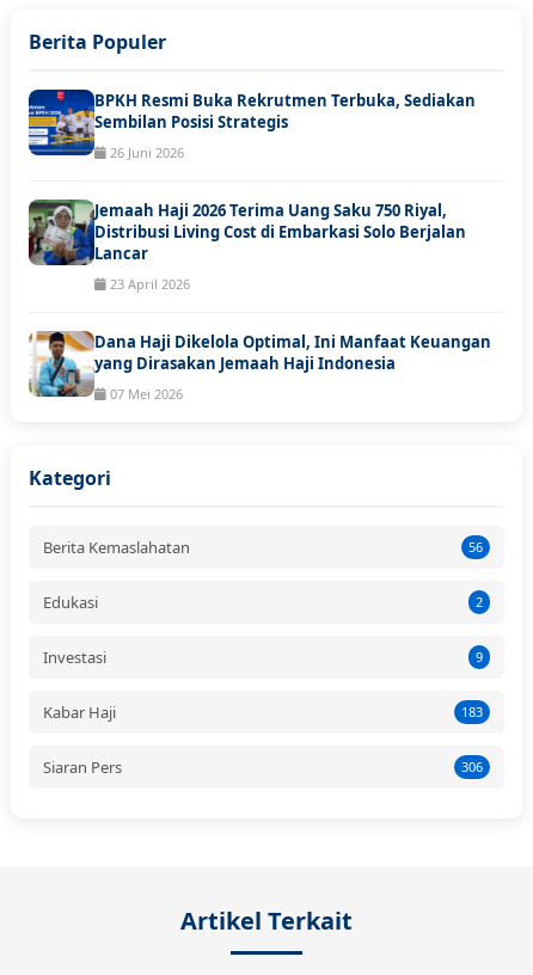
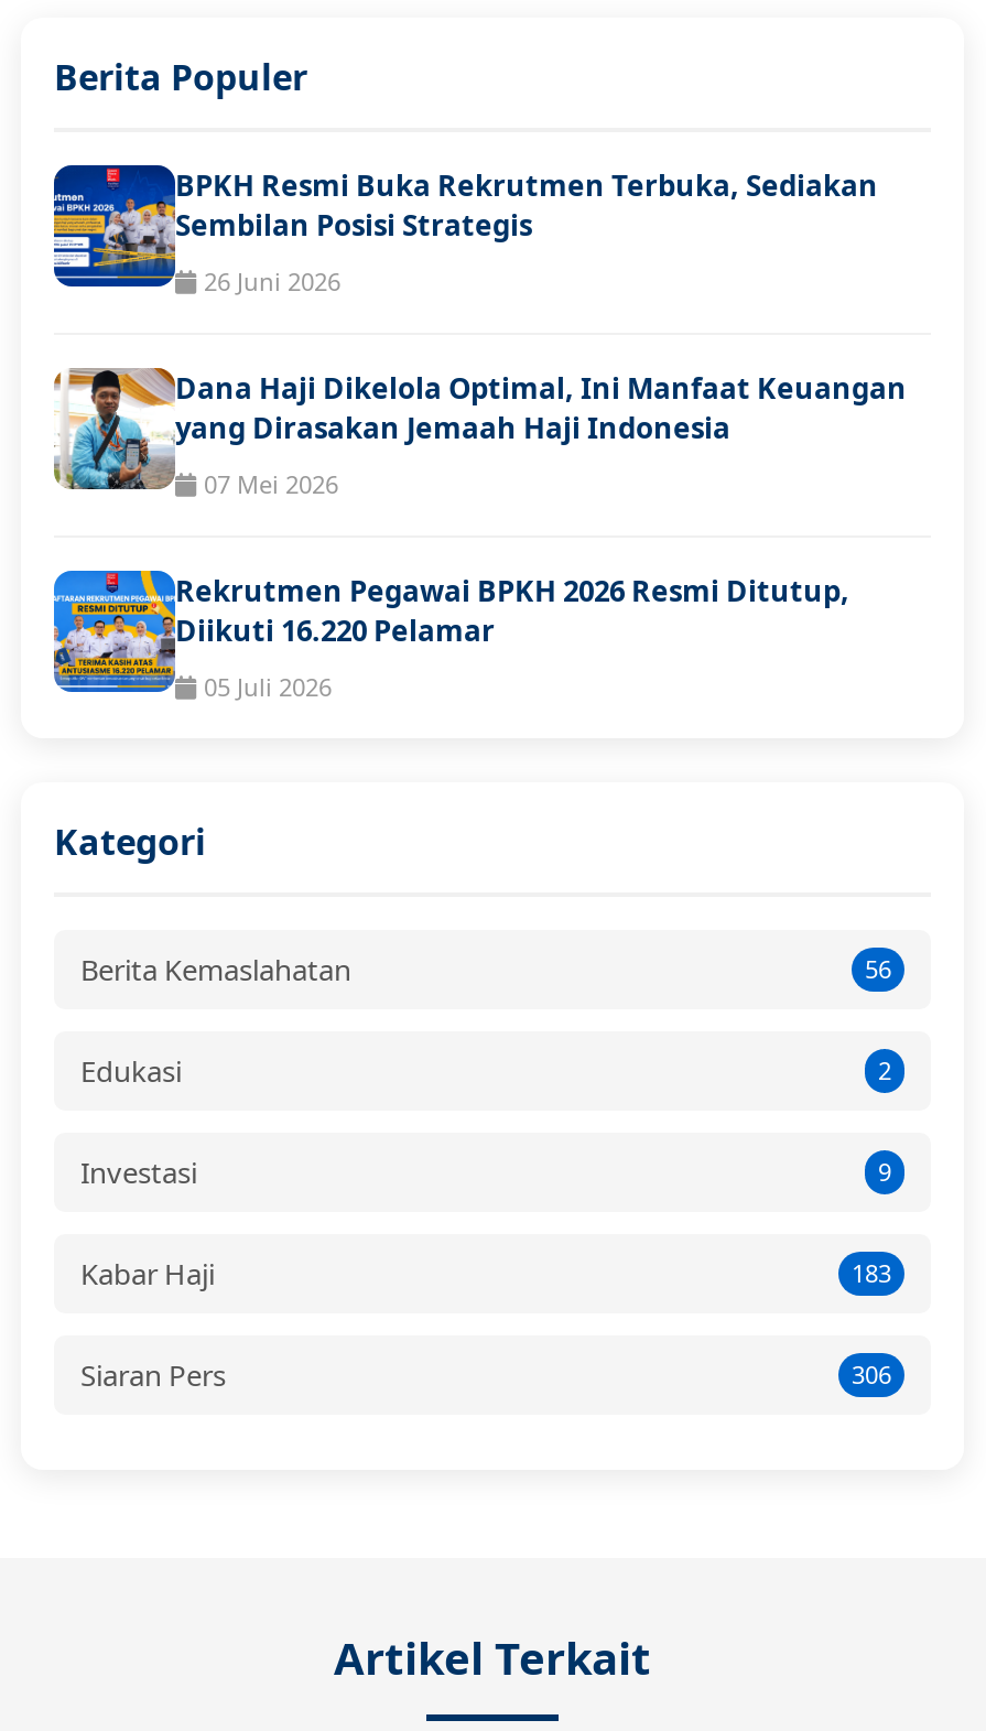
- [image]
- Jemaah Haji 2026 Terima Uang Saku 750 Riyal,
- Distribusi Living Cost di Embarkasi Solo Berjalan
- Lancar
- 23 April 2026

moved up: [image] | Dana Haji Dikelola Optimal, Ini Manfaat Keuangan | yang Dirasakan Jemaah Haji Indonesia | 07 Mei 2026

+ [image]
+ Rekrutmen Pegawai BPKH 2026 Resmi Ditutup,
+ Diikuti 16.220 Pelamar
+ 05 Juli 2026
